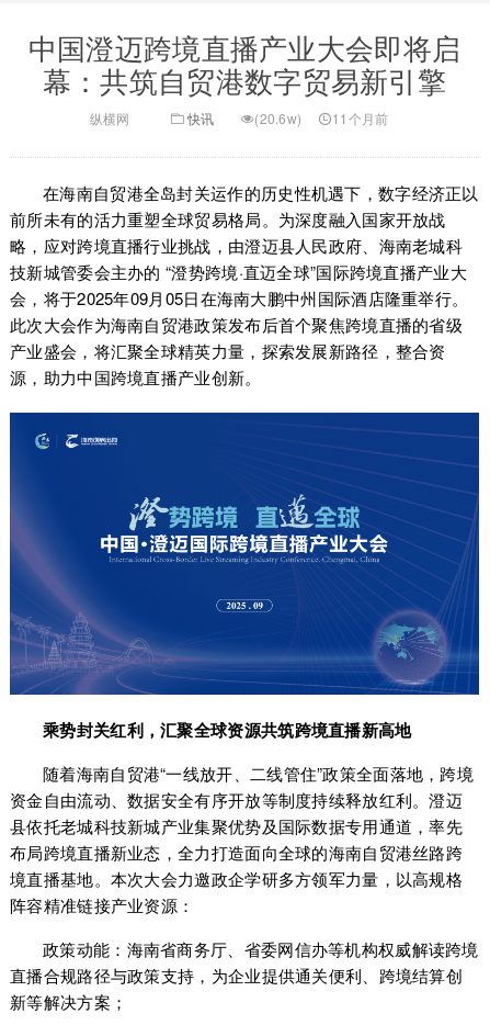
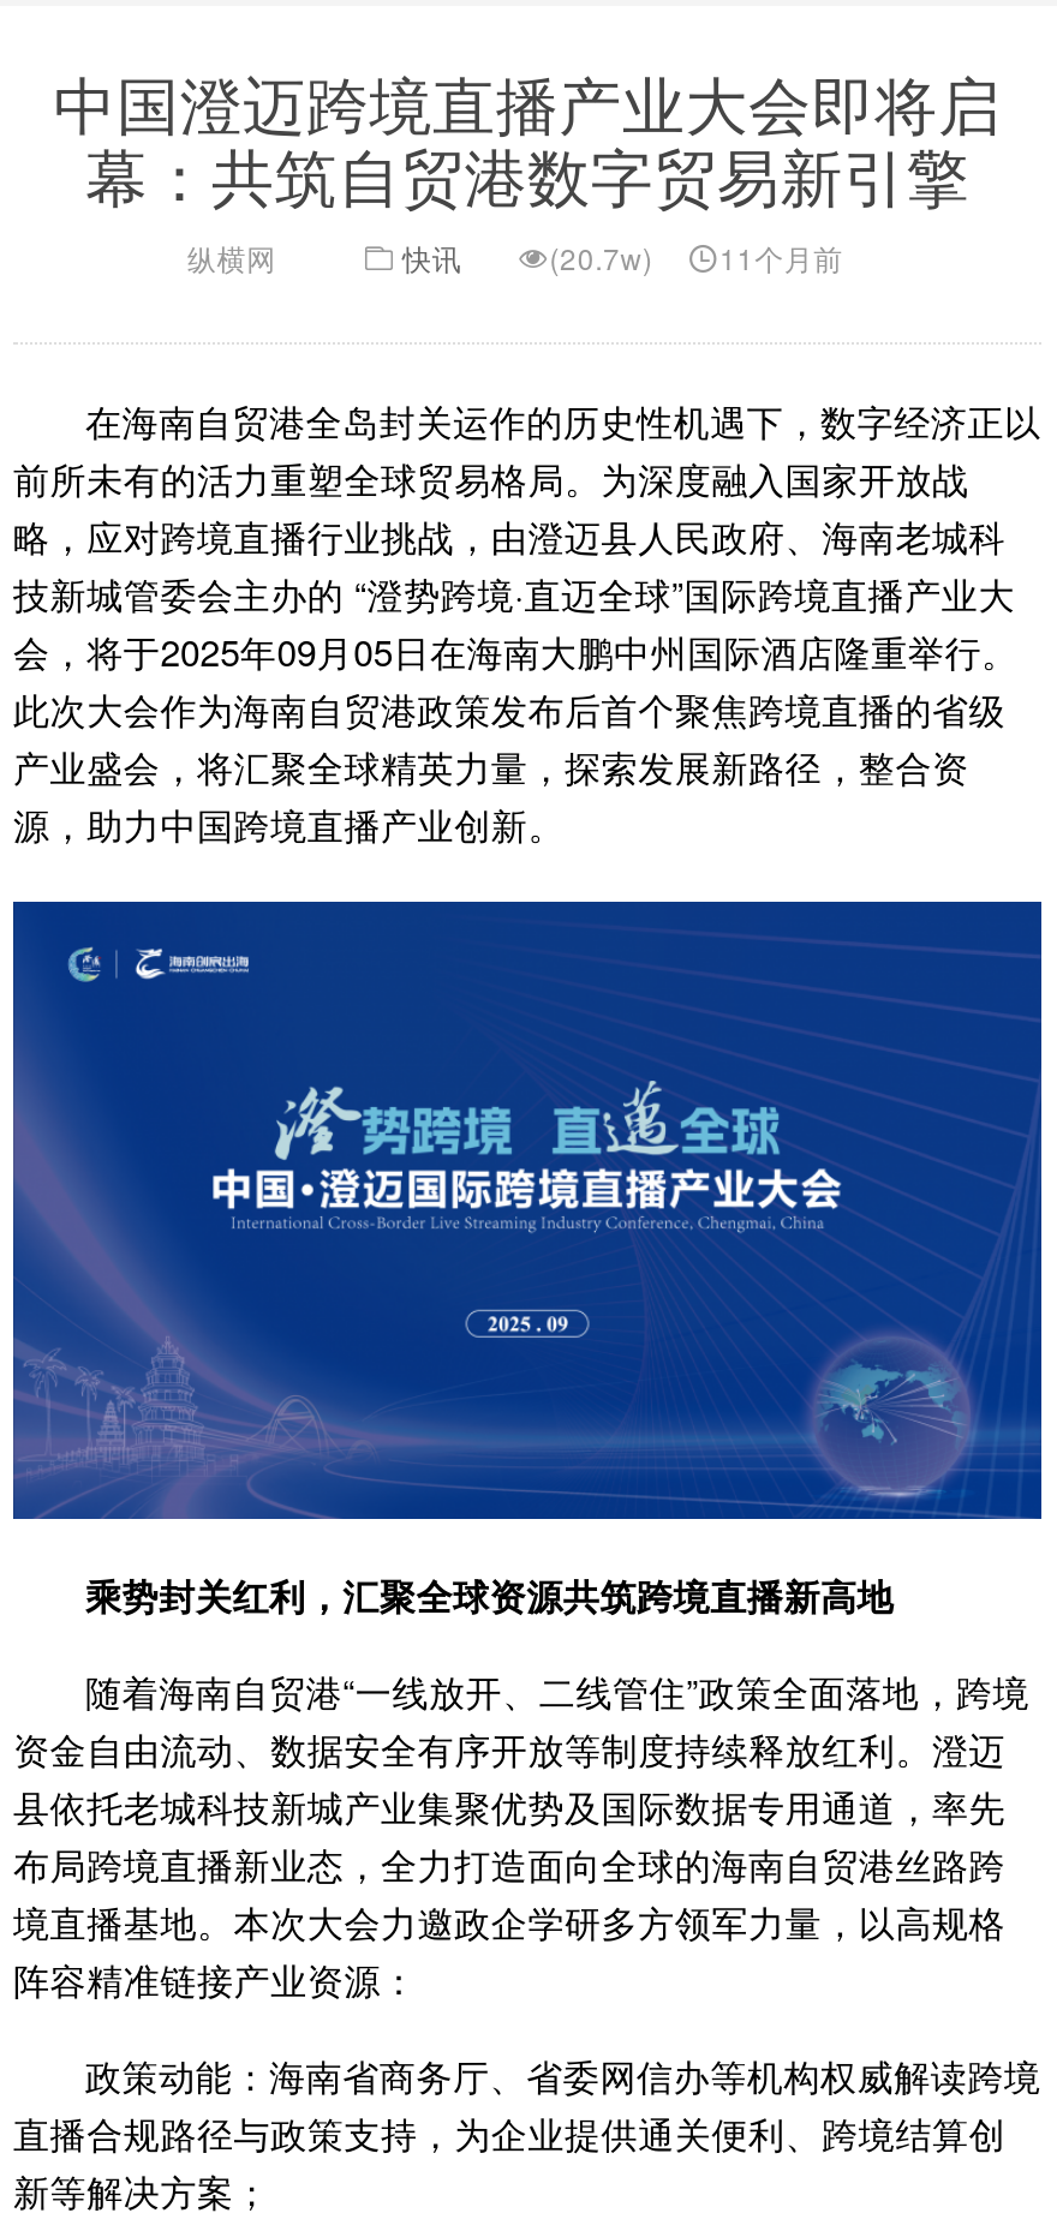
- (20.6w) 11个月前
+ (20.7w) 11个月前
